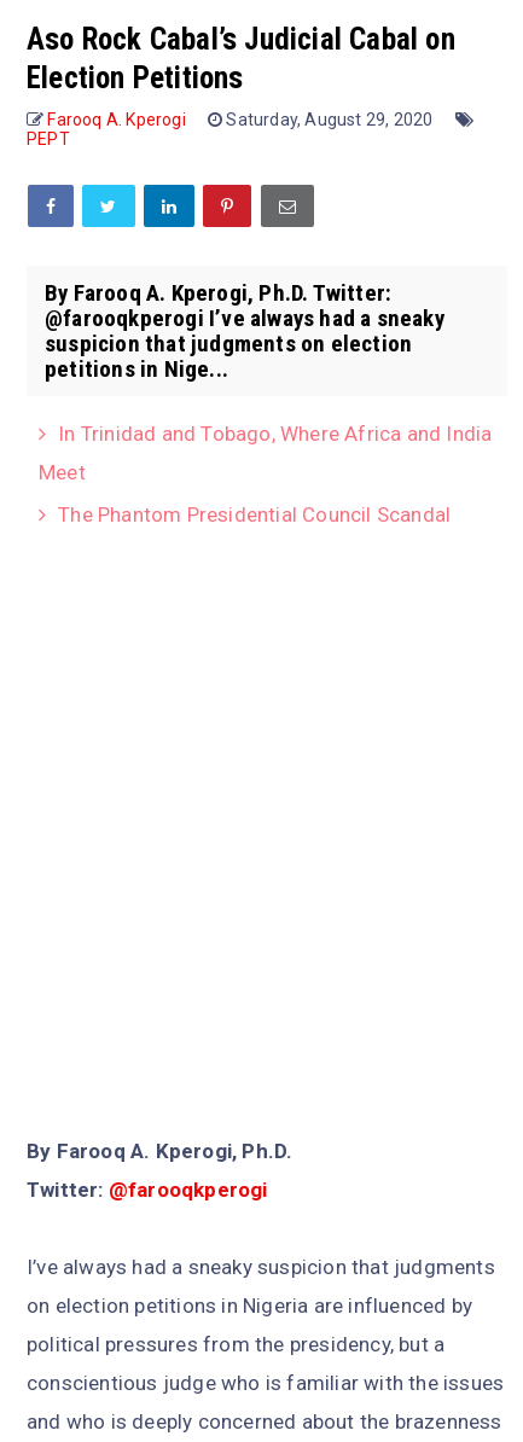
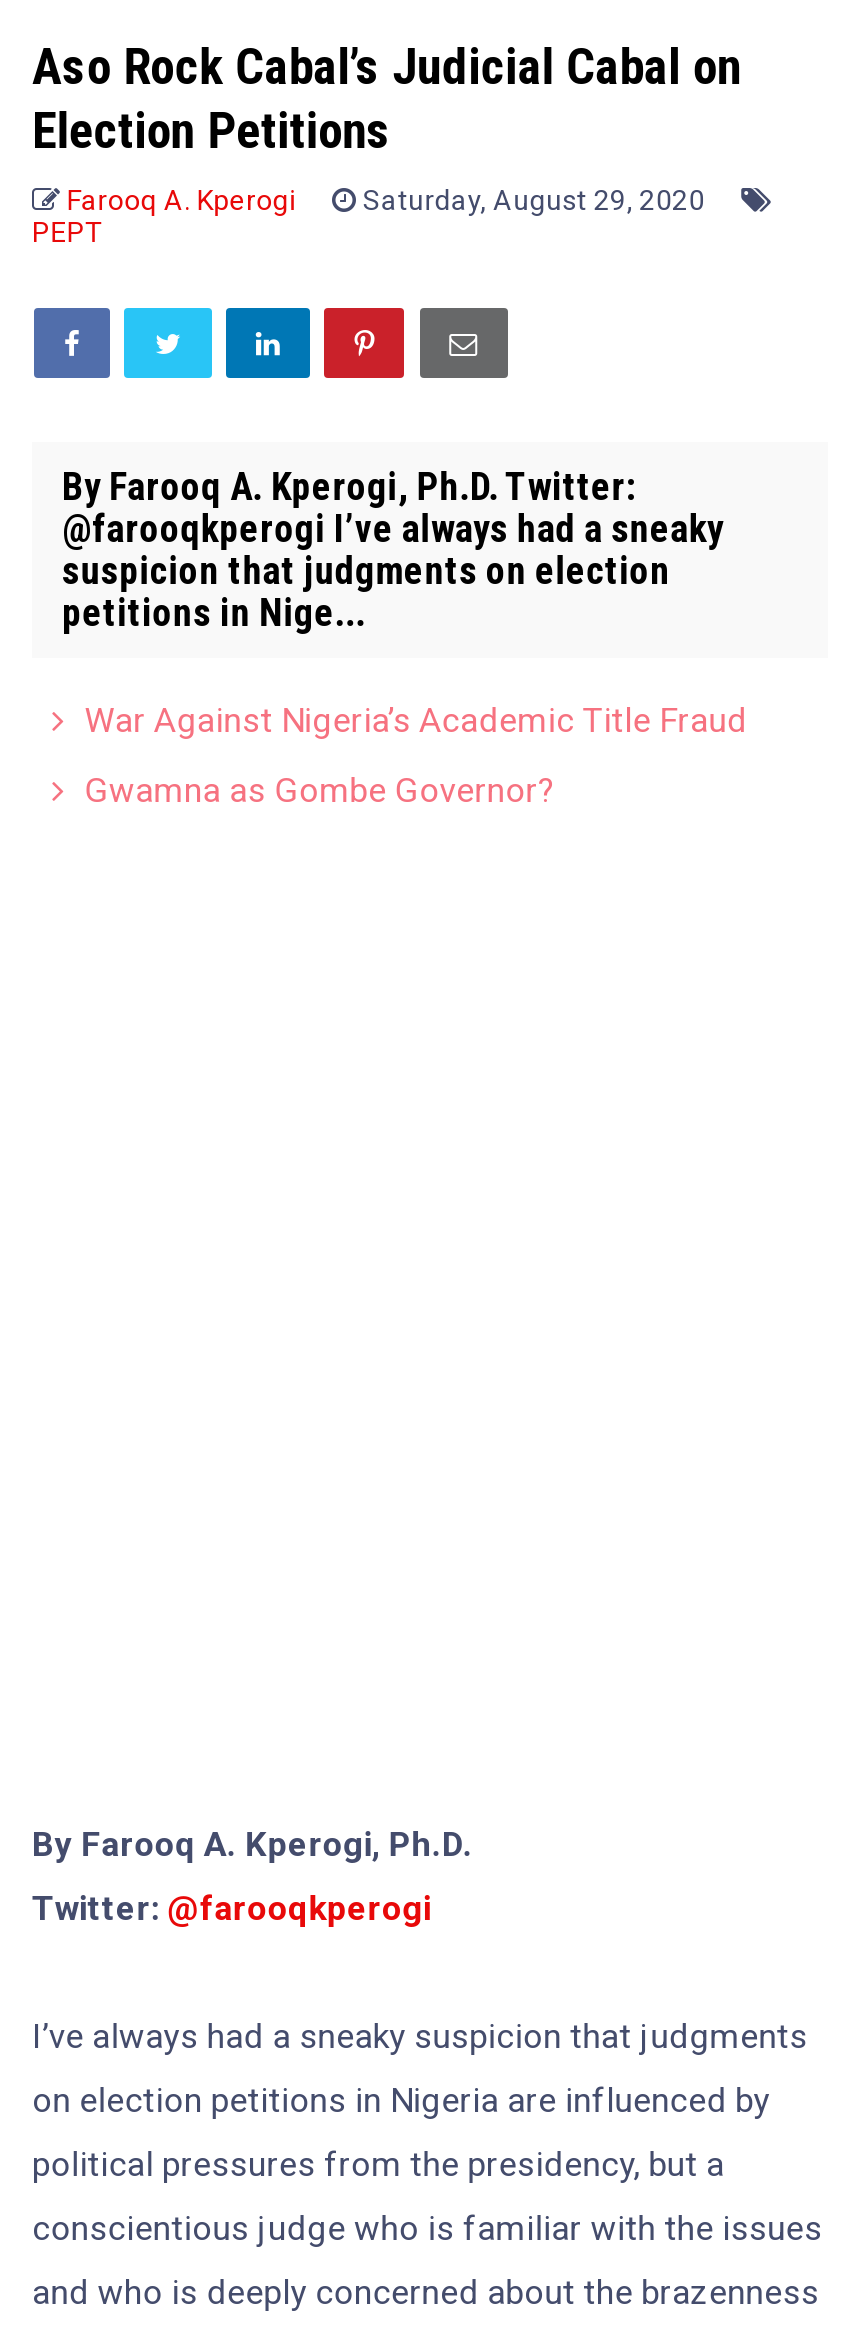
- In Trinidad and Tobago, Where Africa and India
- Meet
- The Phantom Presidential Council Scandal
+ War Against Nigeria’s Academic Title Fraud
+ Gwamna as Gombe Governor?
